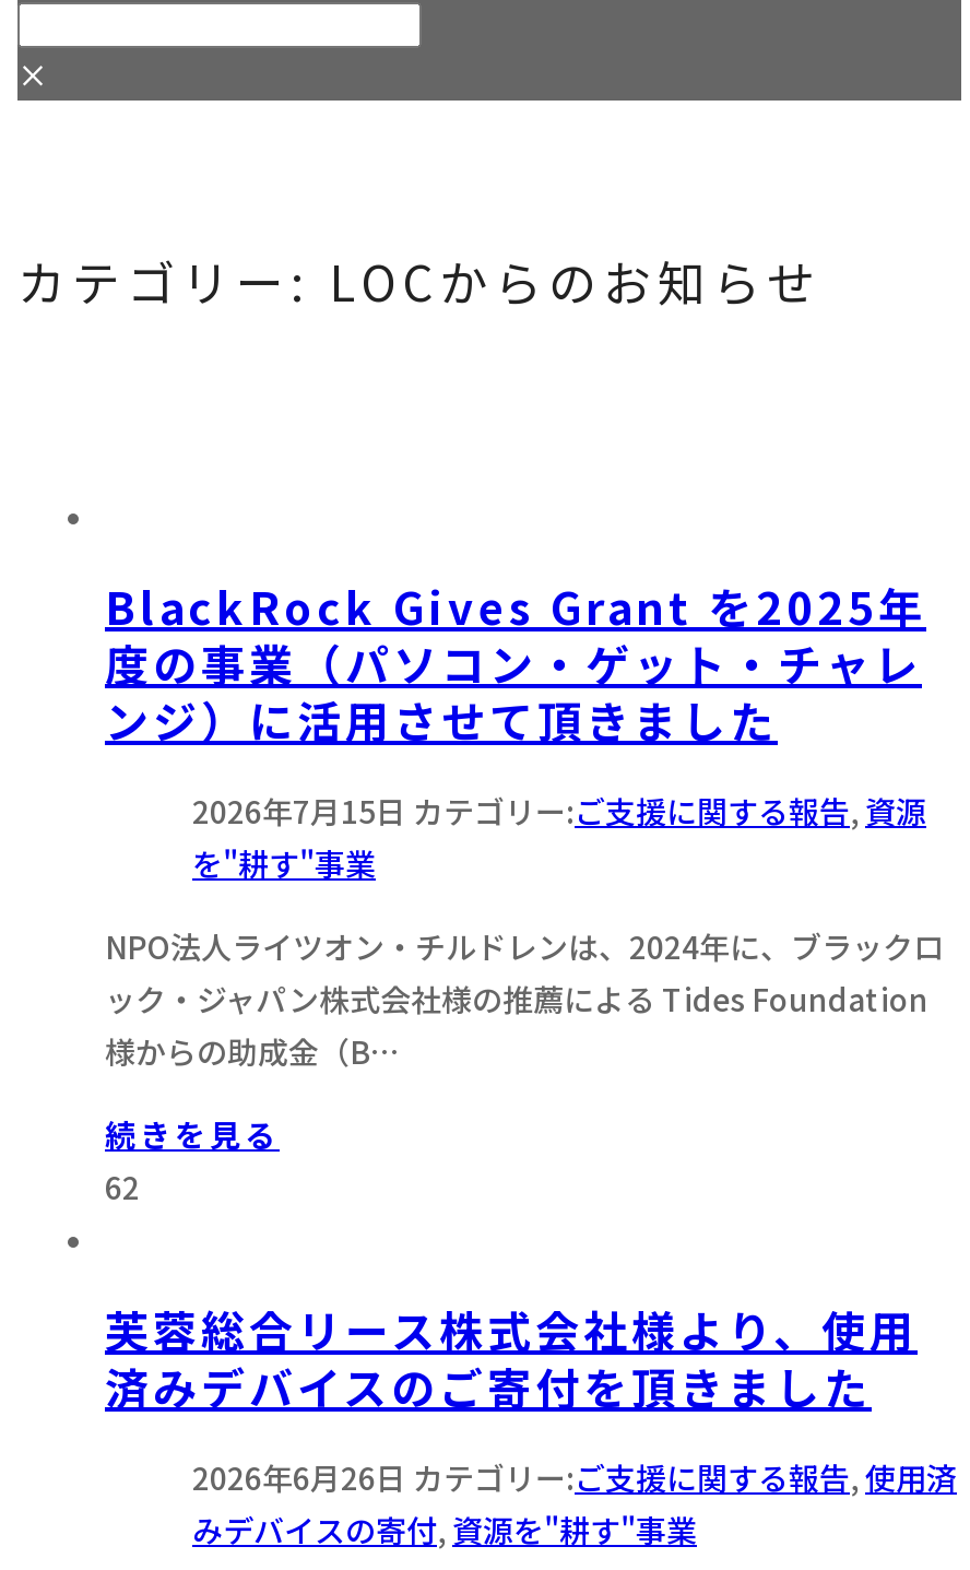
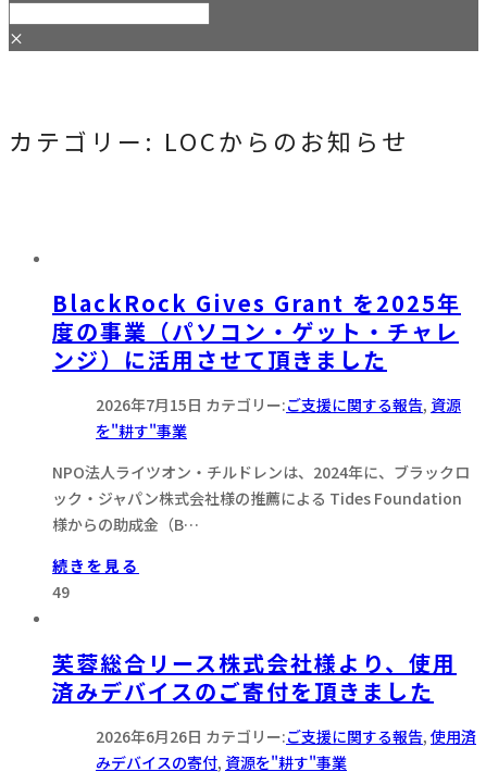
- 62
+ 49
